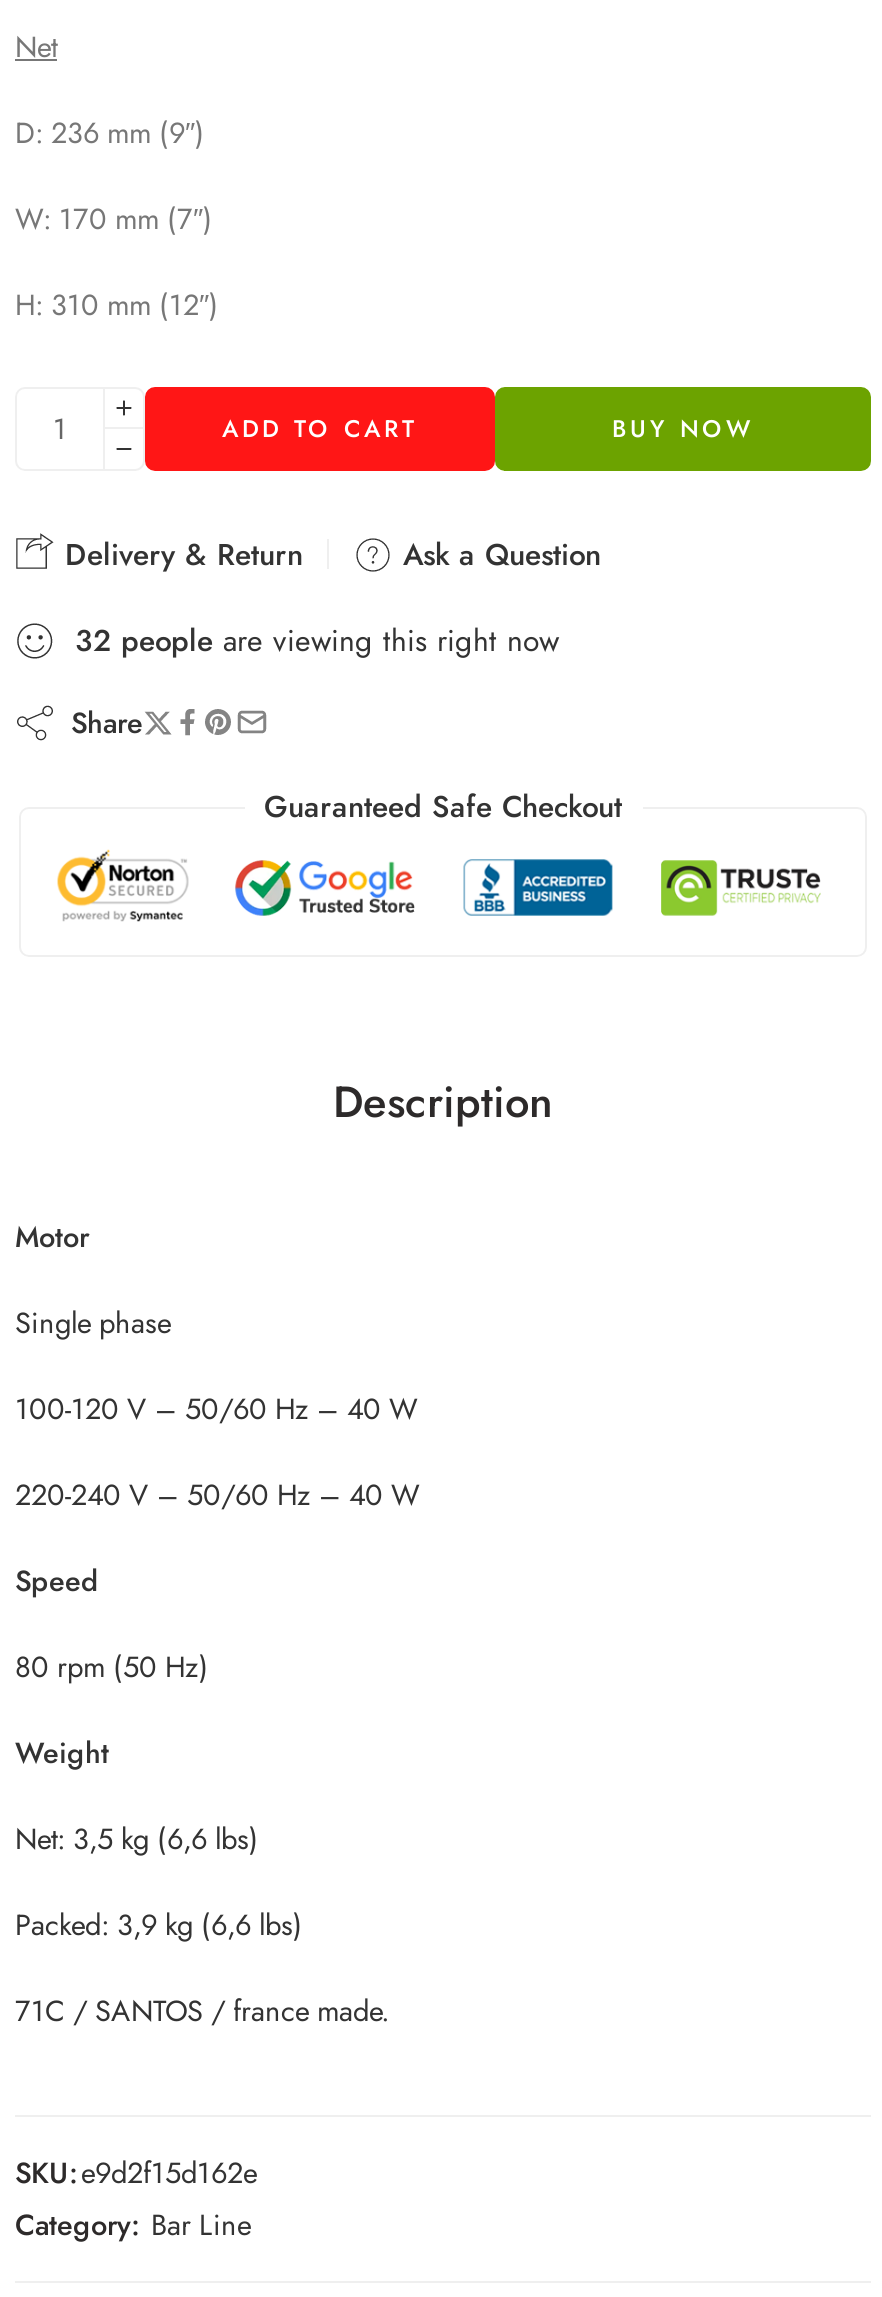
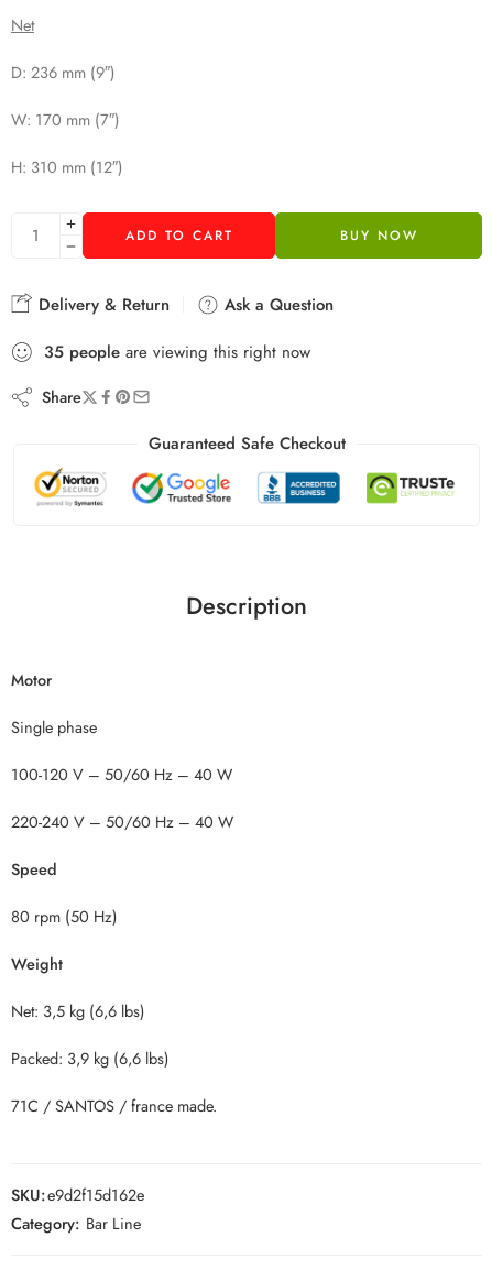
- 32 people are viewing this right now
+ 35 people are viewing this right now
